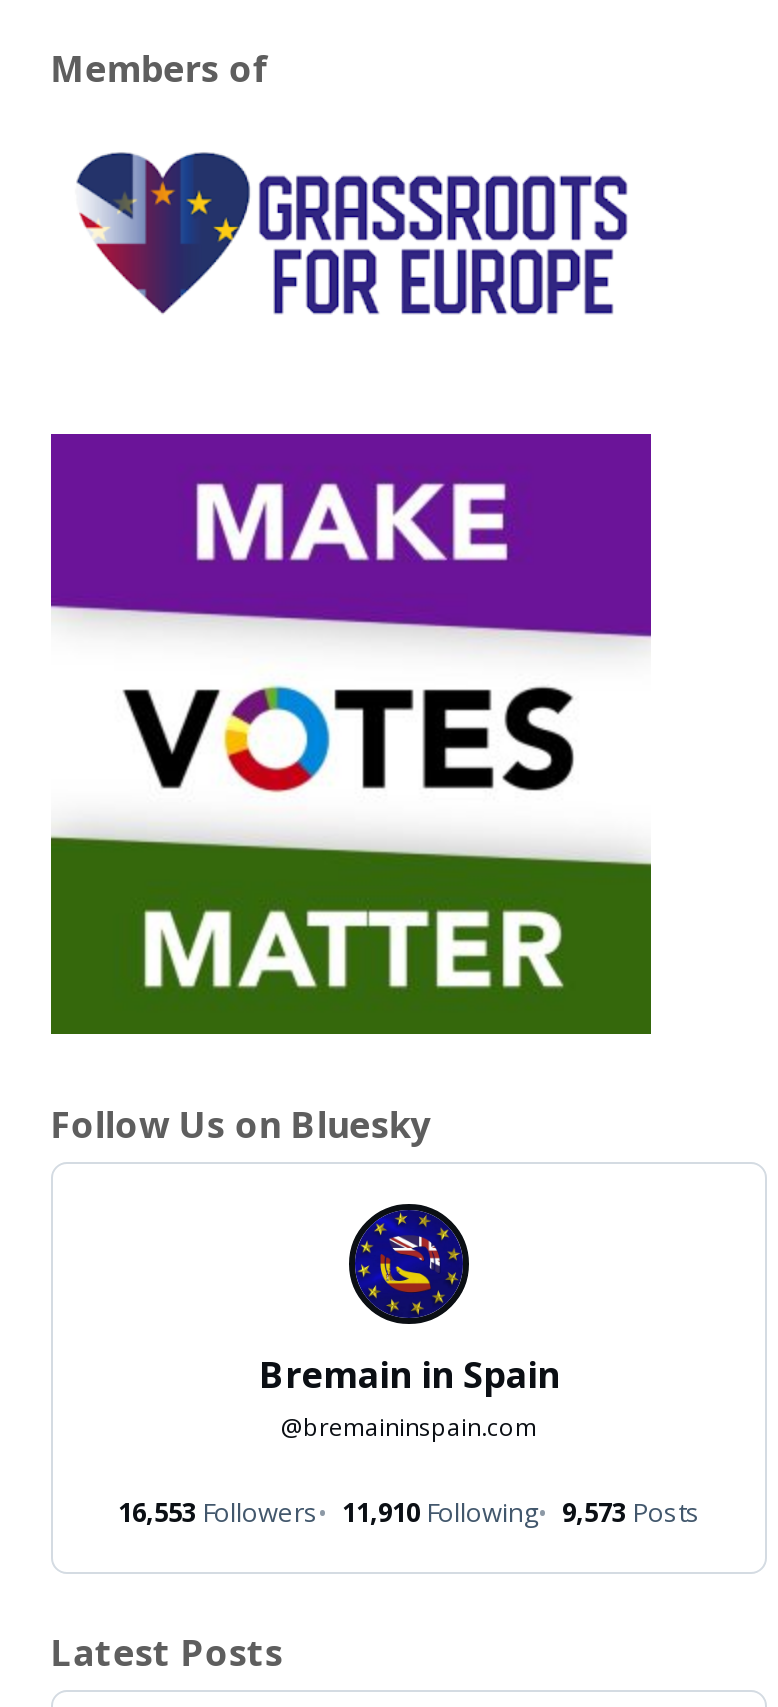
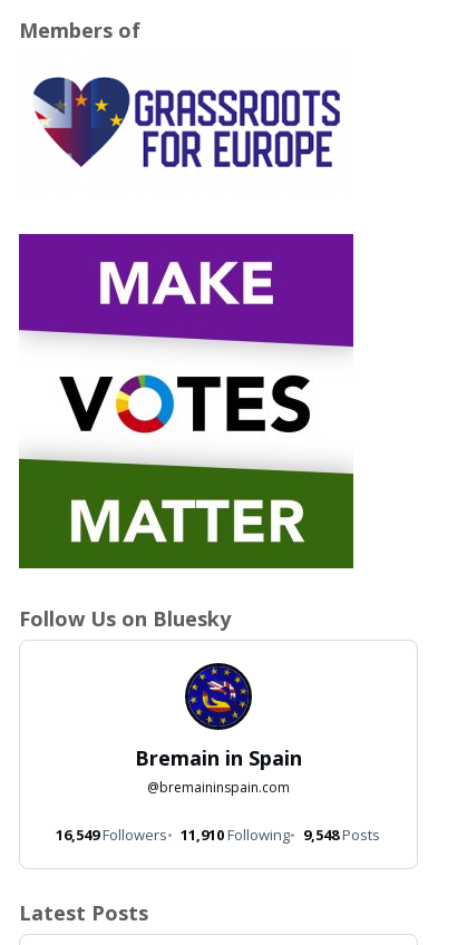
- 16,553 Followers
+ 16,549 Followers

- 9,573 Posts
+ 9,548 Posts
